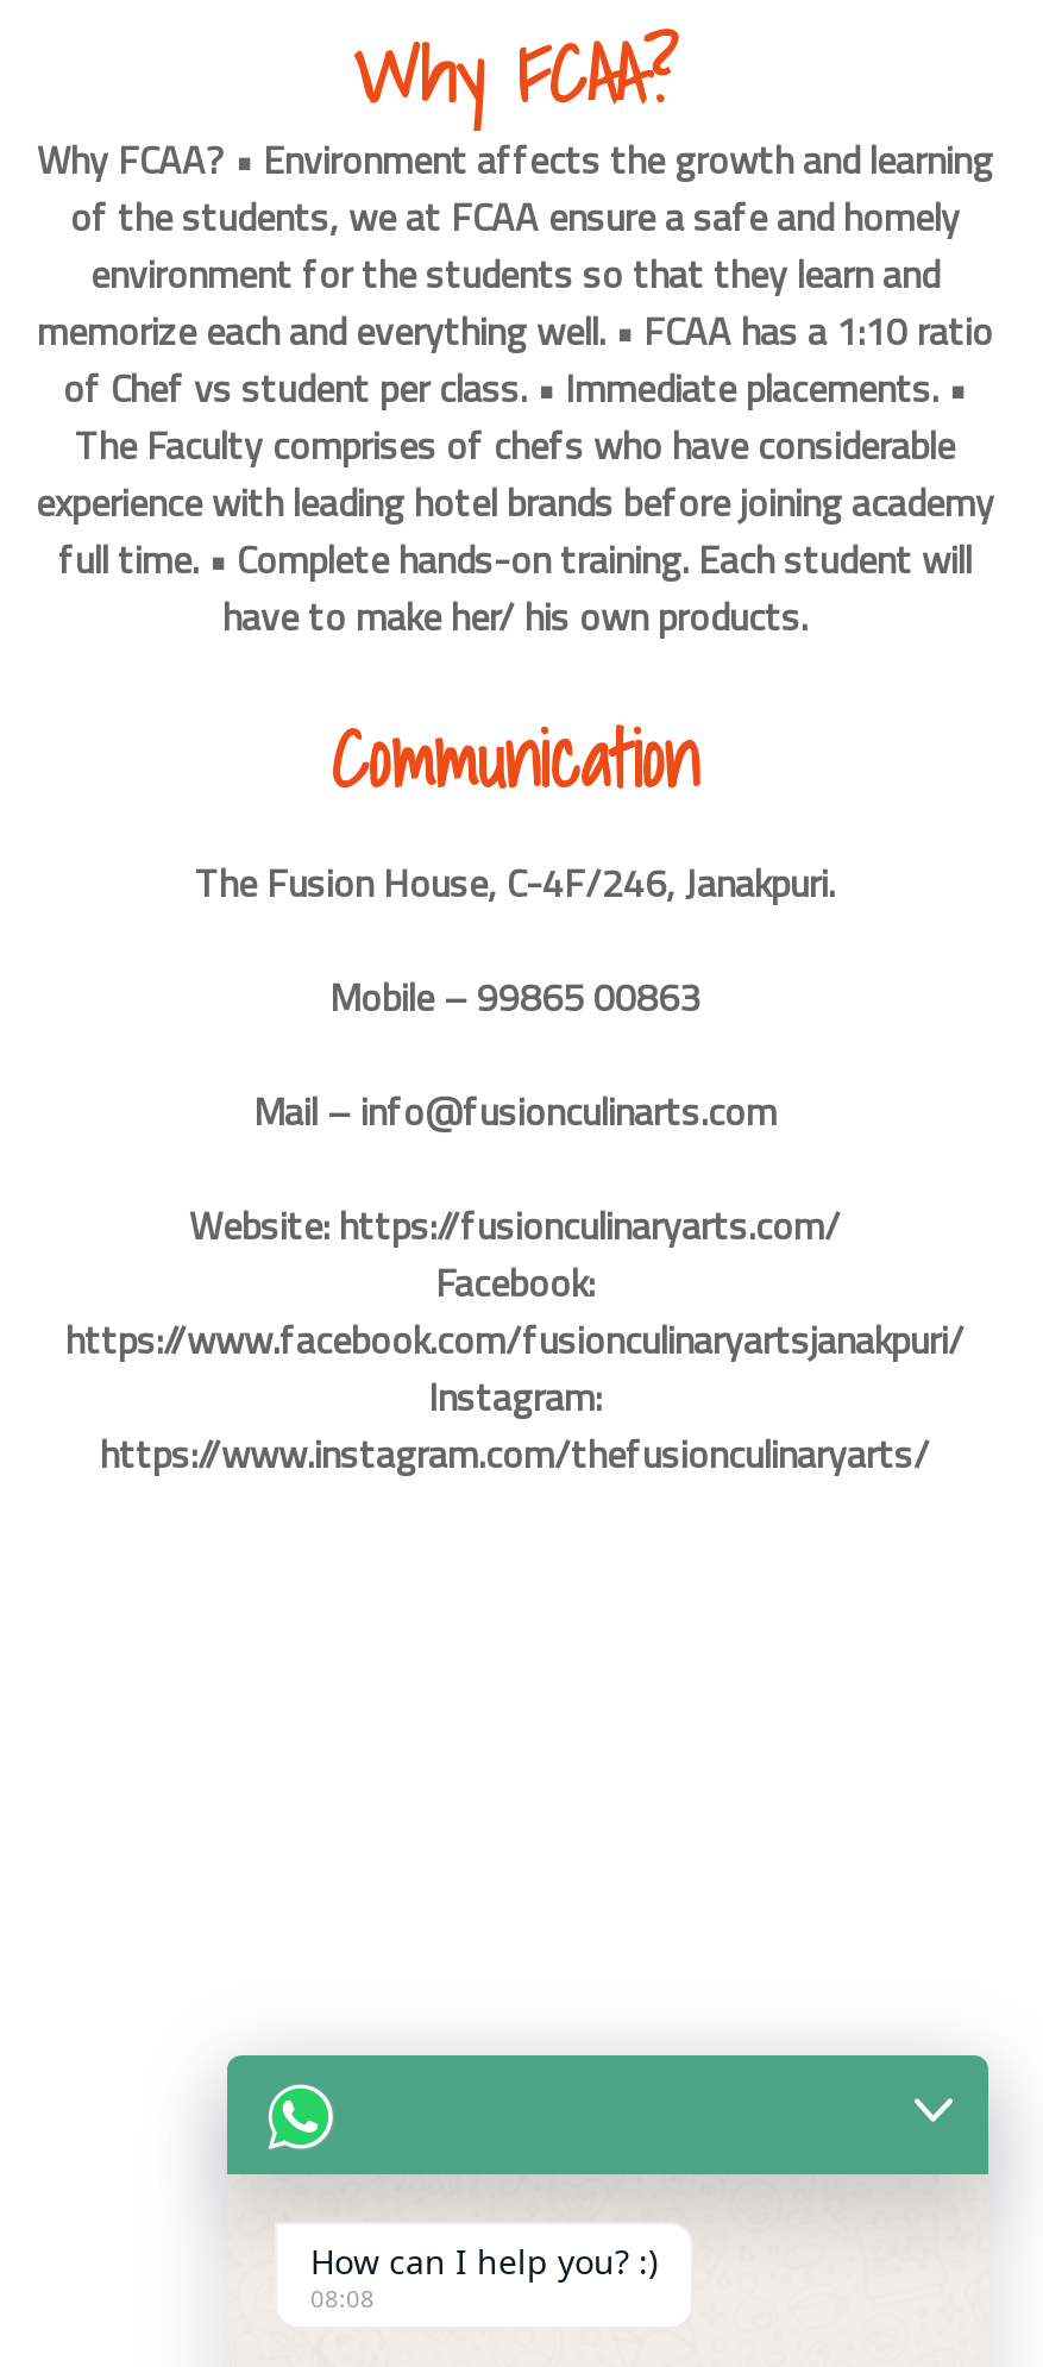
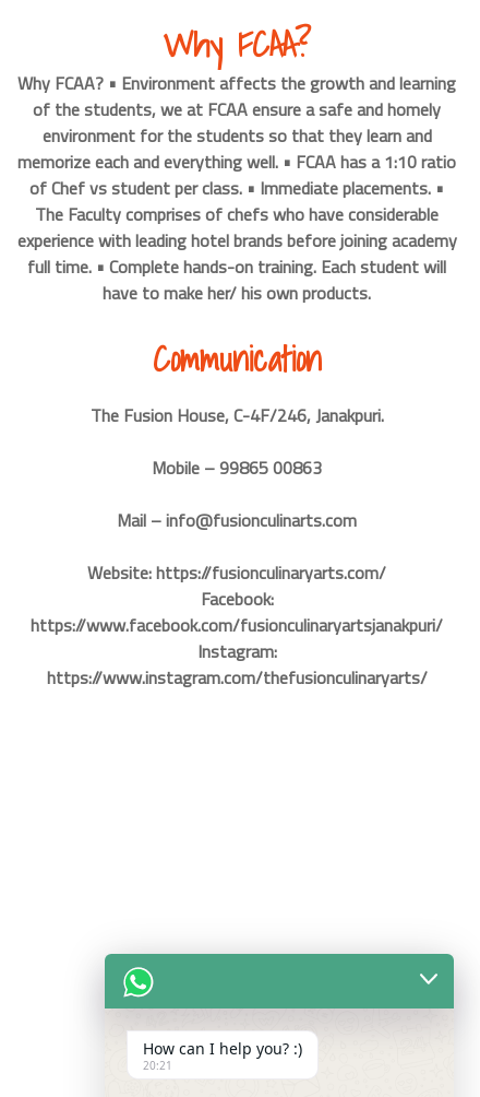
- 08:08
+ 20:21
